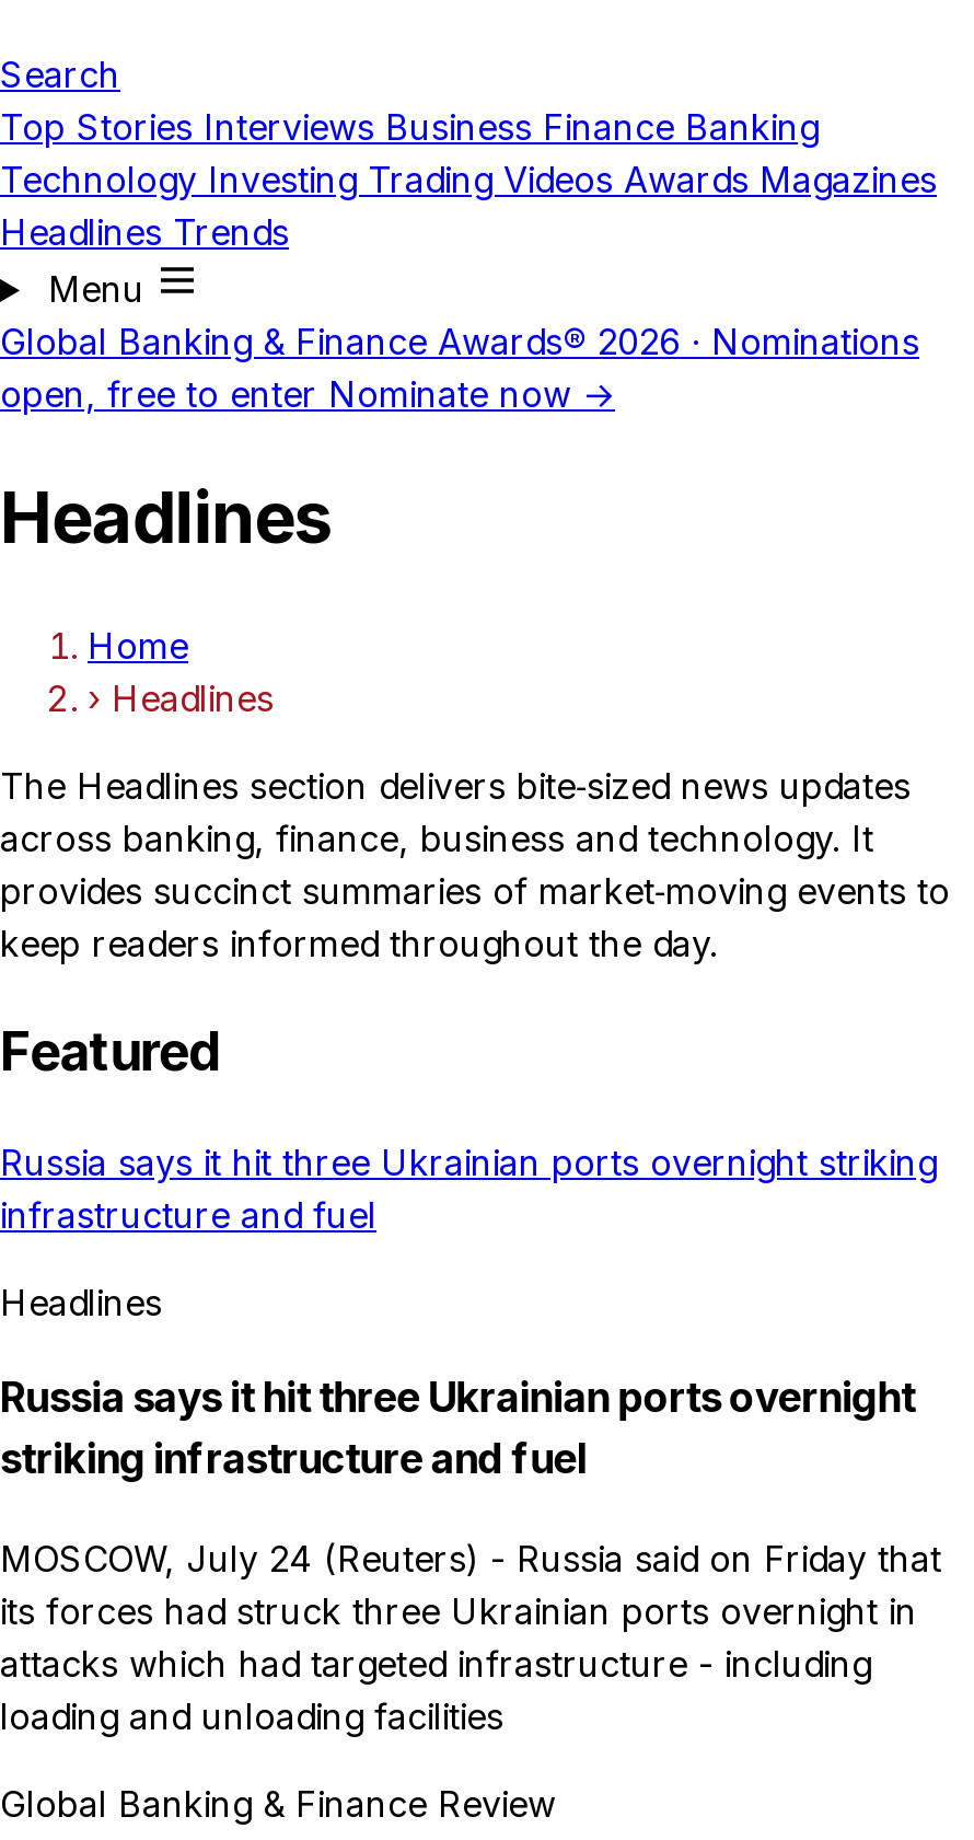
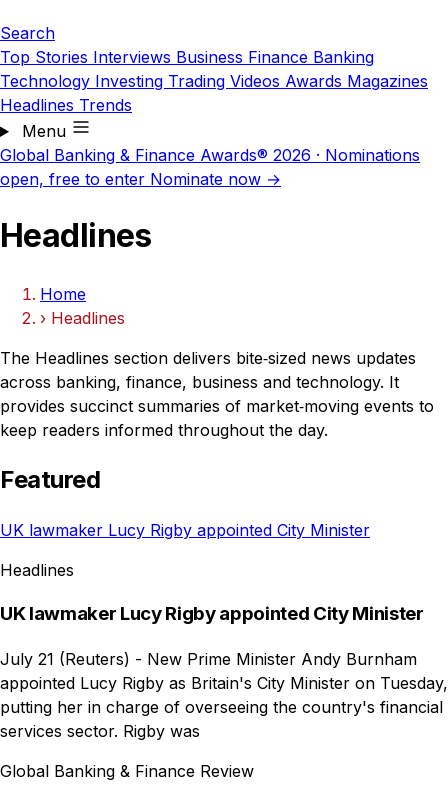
- Russia says it hit three Ukrainian ports overnight striking
- infrastructure and fuel
+ UK lawmaker Lucy Rigby appointed City Minister

- Russia says it hit three Ukrainian ports overnight
- striking infrastructure and fuel
+ UK lawmaker Lucy Rigby appointed City Minister

- MOSCOW, July 24 (Reuters) - Russia said on Friday that
- its forces had struck three Ukrainian ports overnight in
- attacks which had targeted infrastructure - including
- loading and unloading facilities
+ July 21 (Reuters) - New Prime Minister Andy Burnham
+ appointed Lucy Rigby as Britain's City Minister on Tuesday,
+ putting her in charge of overseeing the country's financial
+ services sector. Rigby was
